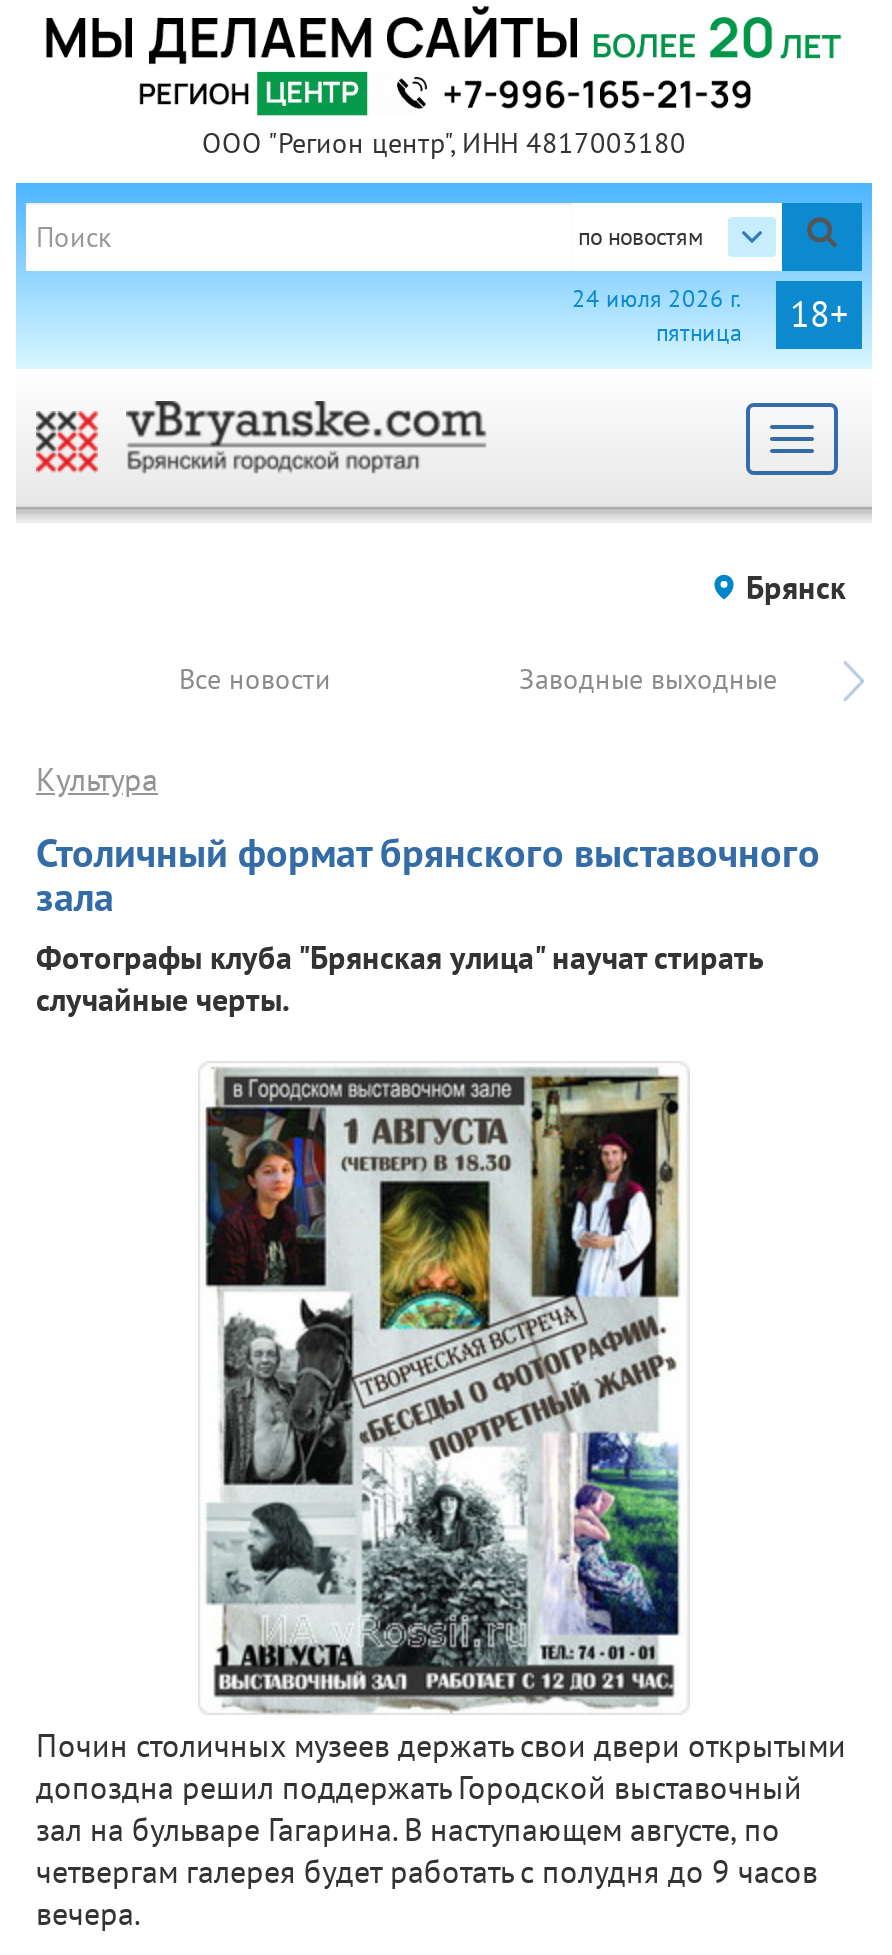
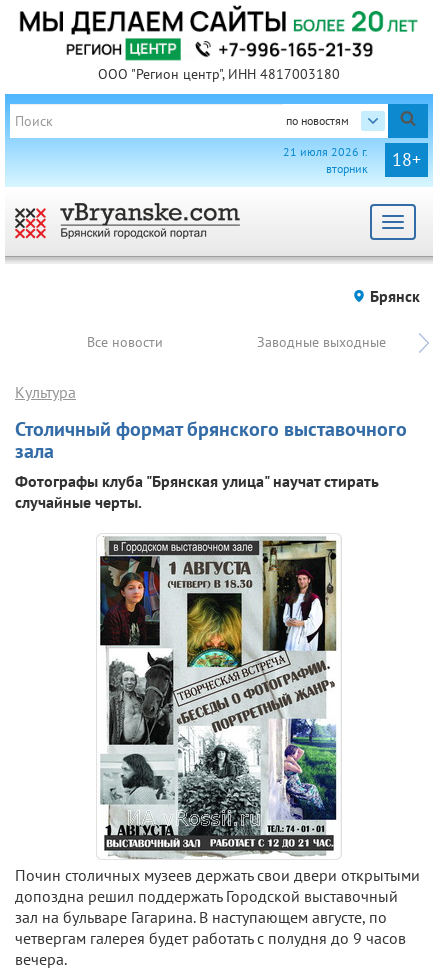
- 24 июля 2026 г.
- пятница
+ 21 июля 2026 г.
+ вторник
